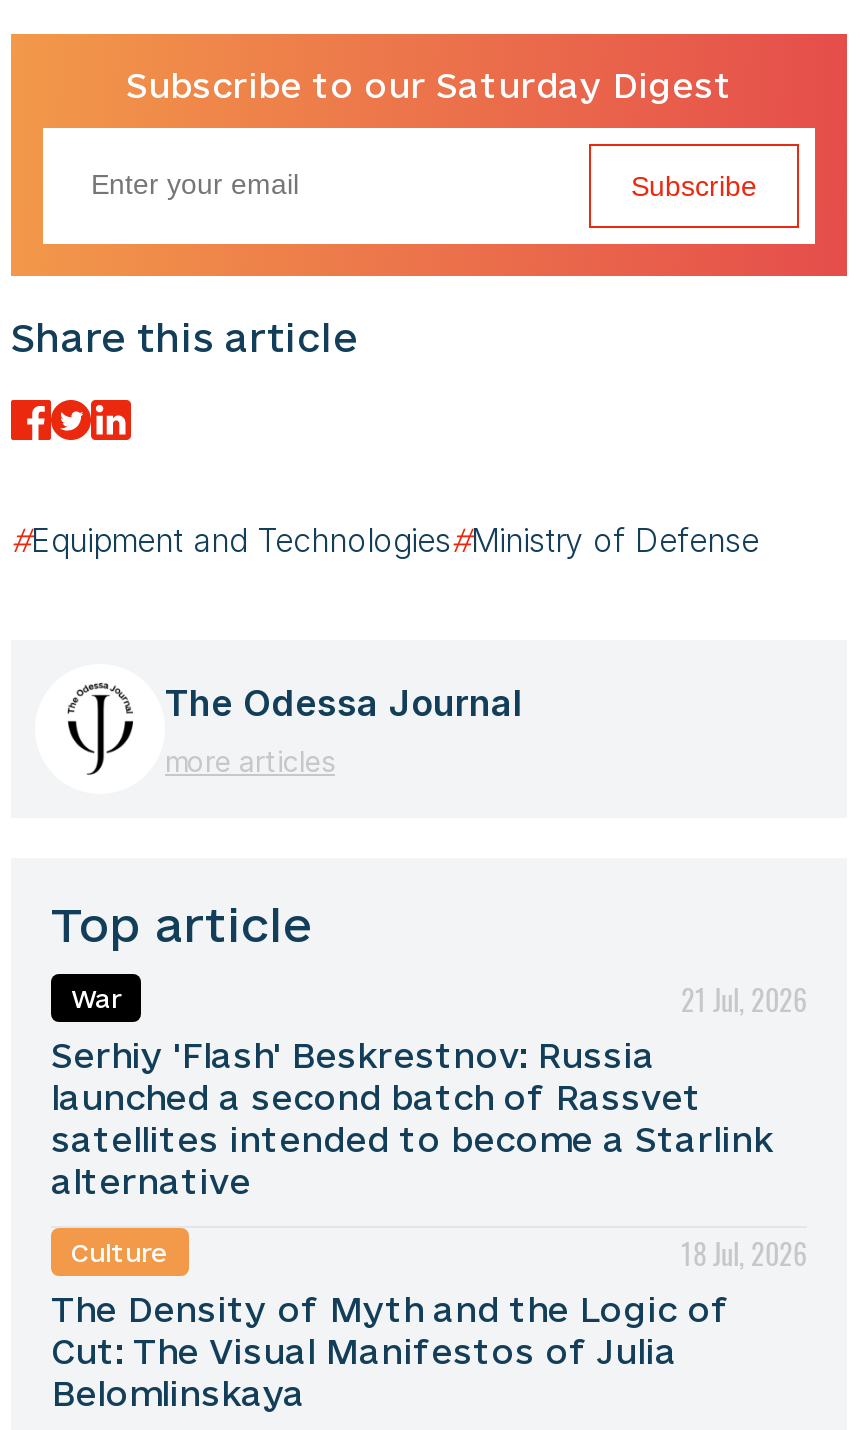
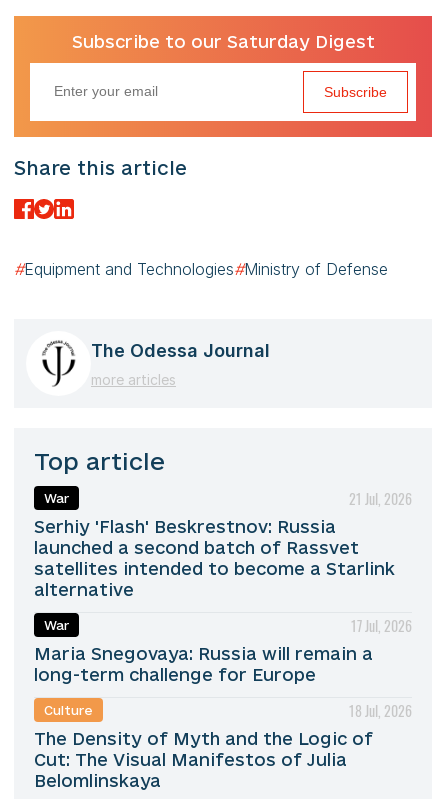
+ War
+ 17 Jul, 2026
+ Maria Snegovaya: Russia will remain a
+ long-term challenge for Europe
